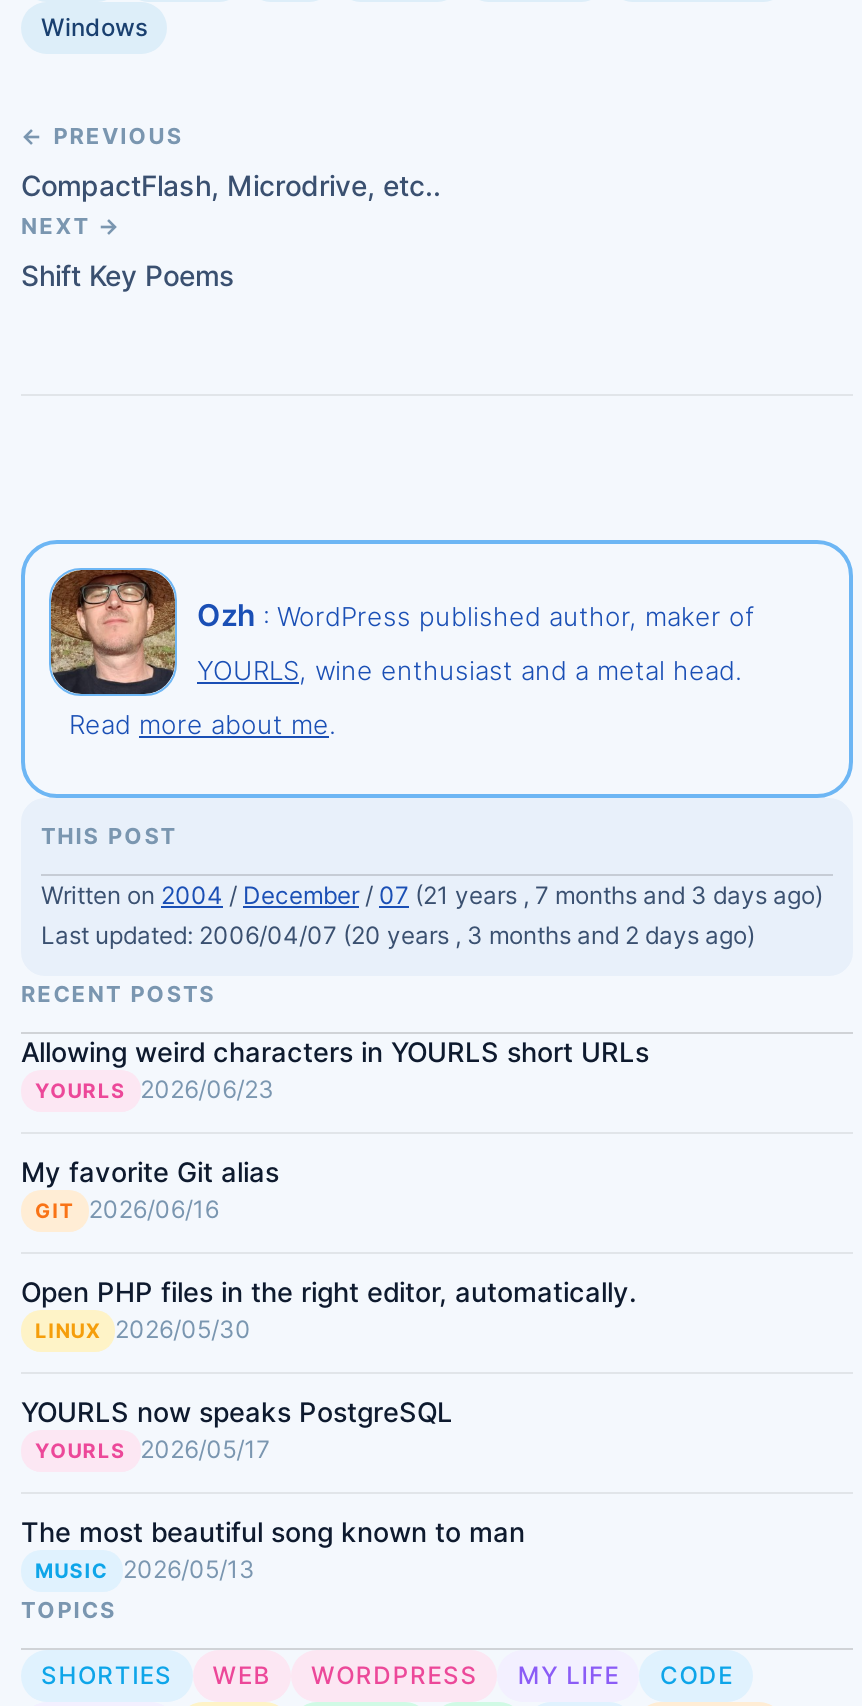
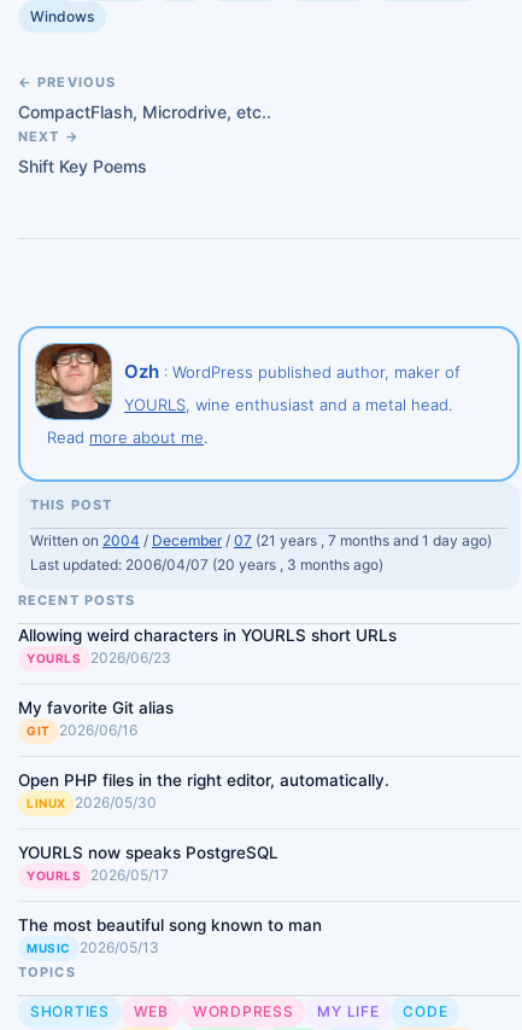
- Written on 2004 / December / 07 (21 years , 7 months and 3 days ago)
- Last updated: 2006/04/07 (20 years , 3 months and 2 days ago)
+ Written on 2004 / December / 07 (21 years , 7 months and 1 day ago)
+ Last updated: 2006/04/07 (20 years , 3 months ago)
